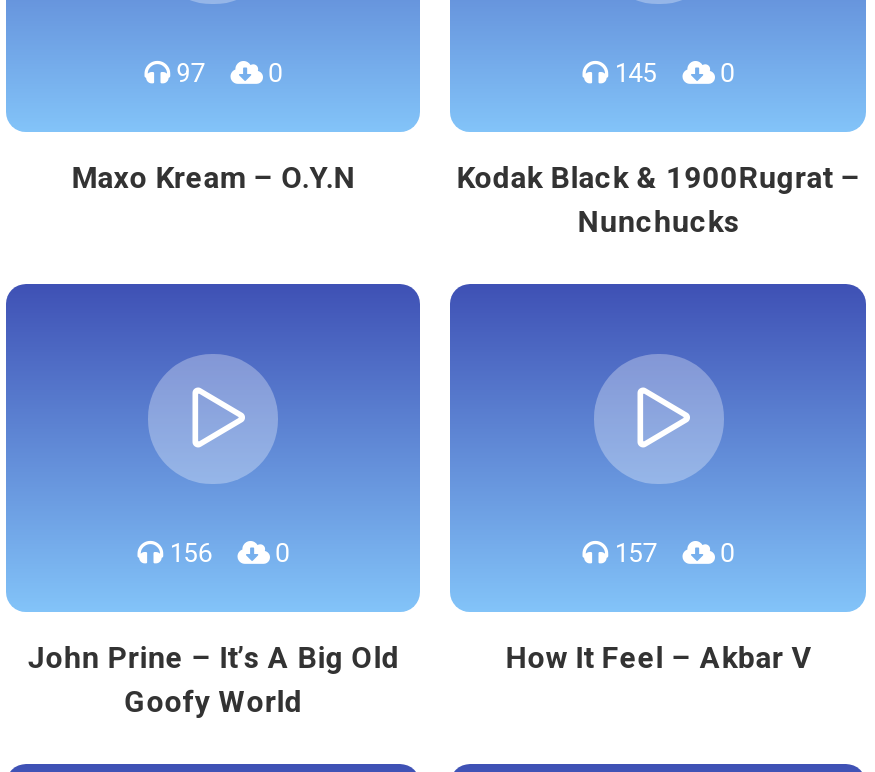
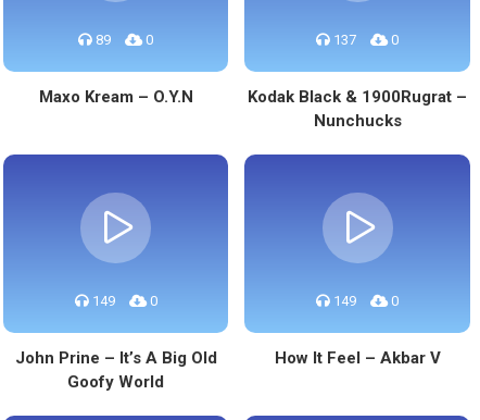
- 97 0
+ 89 0

- 145 0
+ 137 0

- 156 0
+ 149 0

- 157 0
+ 149 0
